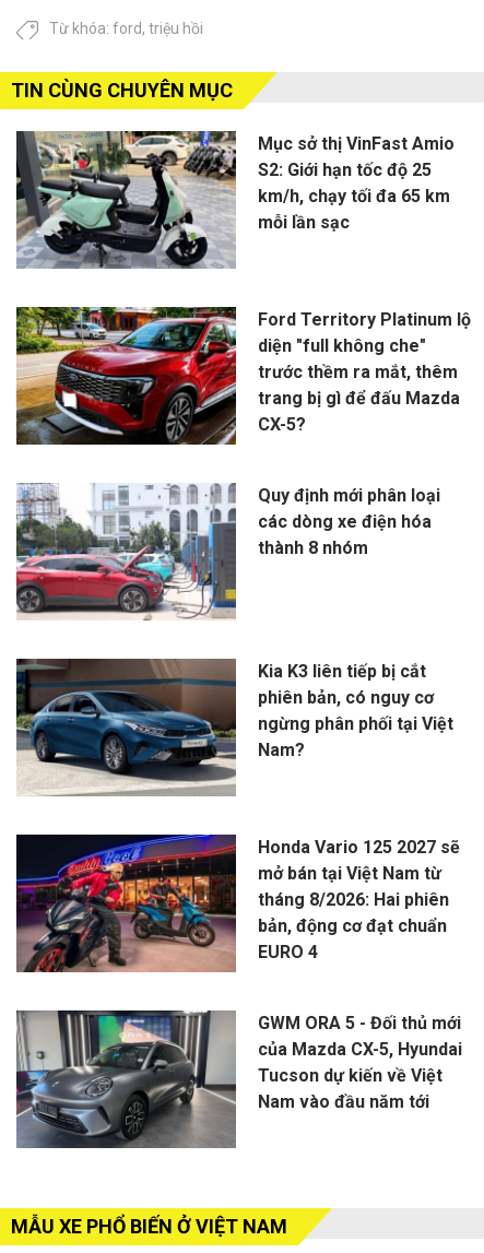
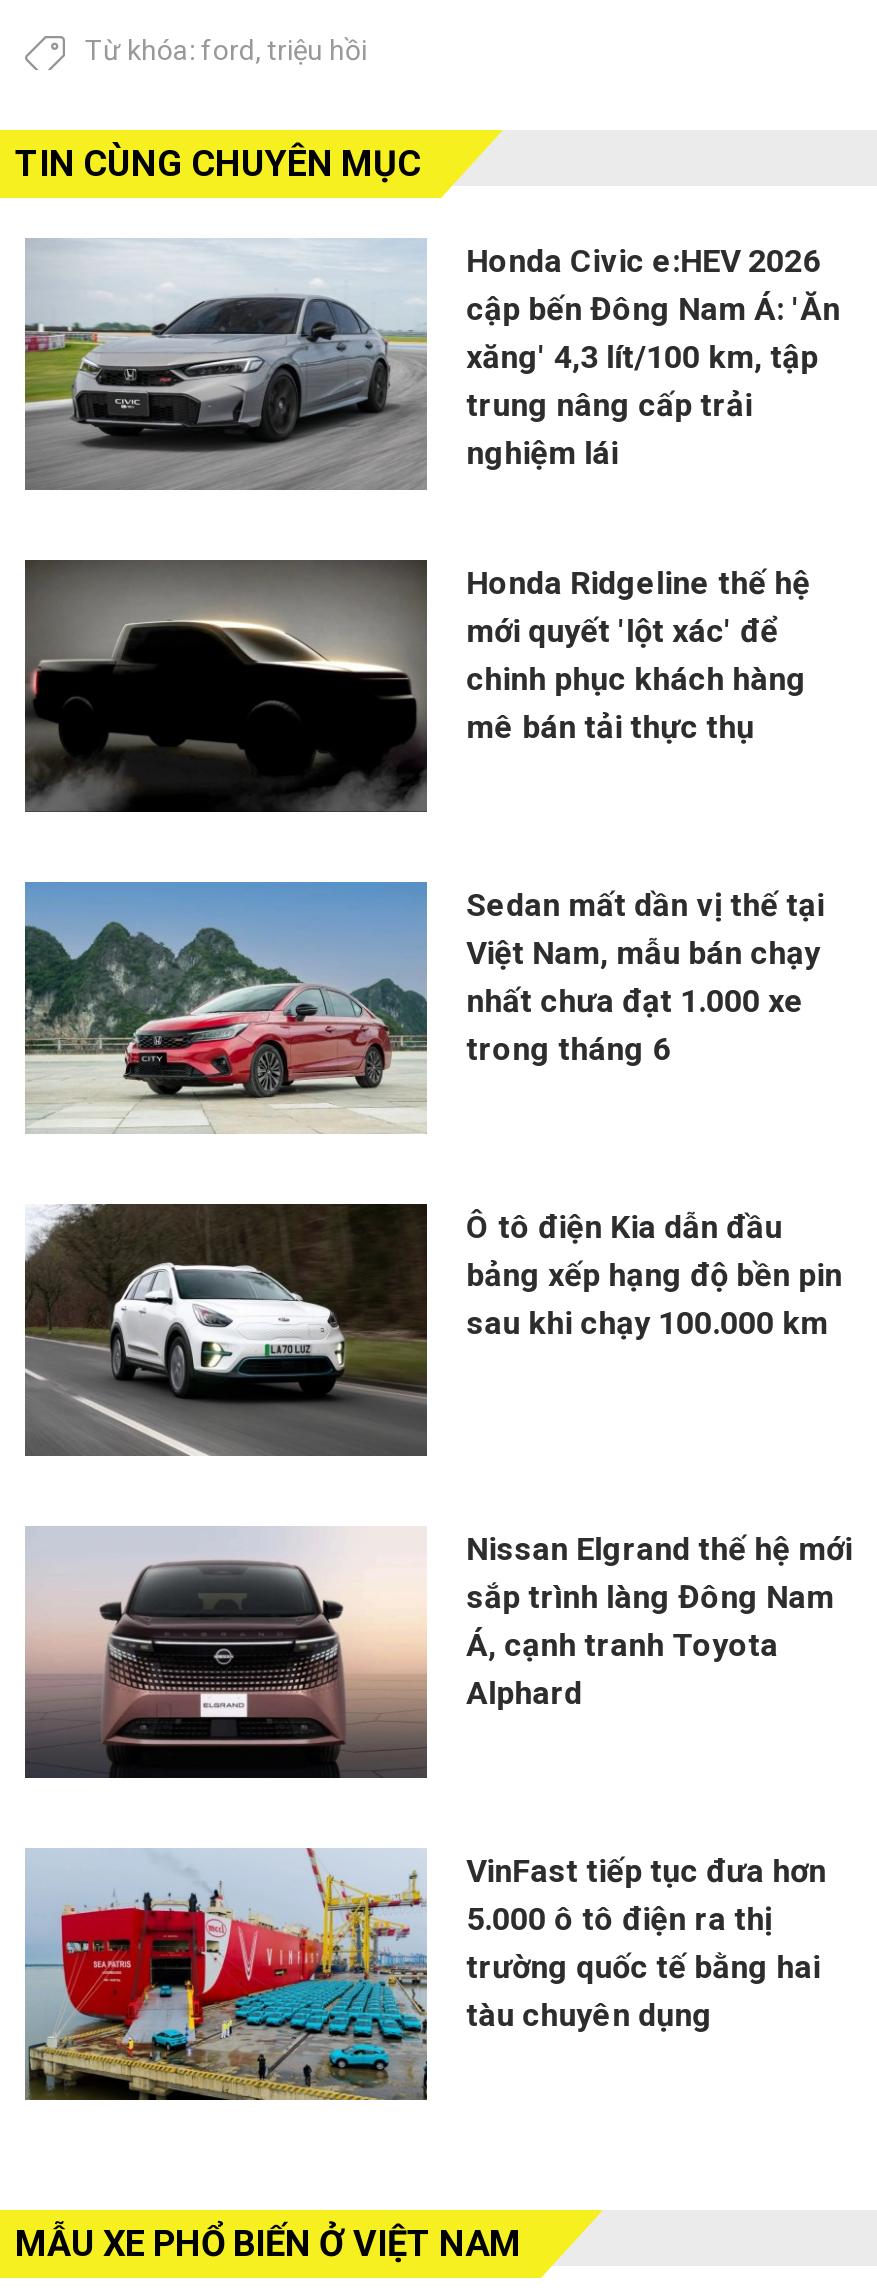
- [image]
- Mục sở thị VinFast Amio
- S2: Giới hạn tốc độ 25
- km/h, chạy tối đa 65 km
- mỗi lần sạc
+ [image]
+ Honda Civic e:HEV 2026
+ cập bến Đông Nam Á: 'Ăn
+ xăng' 4,3 lít/100 km, tập
+ trung nâng cấp trải
+ nghiệm lái

- [image]
- Ford Territory Platinum lộ
- diện "full không che"
- trước thềm ra mắt, thêm
- trang bị gì để đấu Mazda
- CX-5?
+ [image]
+ Honda Ridgeline thế hệ
+ mới quyết 'lột xác' để
+ chinh phục khách hàng
+ mê bán tải thực thụ

- [image]
- Quy định mới phân loại
- các dòng xe điện hóa
- thành 8 nhóm
+ [image]
+ Sedan mất dần vị thế tại
+ Việt Nam, mẫu bán chạy
+ nhất chưa đạt 1.000 xe
+ trong tháng 6

- [image]
- Kia K3 liên tiếp bị cắt
- phiên bản, có nguy cơ
- ngừng phân phối tại Việt
- Nam?
+ [image]
+ Ô tô điện Kia dẫn đầu
+ bảng xếp hạng độ bền pin
+ sau khi chạy 100.000 km

- [image]
- Honda Vario 125 2027 sẽ
- mở bán tại Việt Nam từ
- tháng 8/2026: Hai phiên
- bản, động cơ đạt chuẩn
- EURO 4
+ [image]
+ Nissan Elgrand thế hệ mới
+ sắp trình làng Đông Nam
+ Á, cạnh tranh Toyota
+ Alphard

- [image]
- GWM ORA 5 - Đối thủ mới
- của Mazda CX-5, Hyundai
- Tucson dự kiến về Việt
- Nam vào đầu năm tới
+ [image]
+ VinFast tiếp tục đưa hơn
+ 5.000 ô tô điện ra thị
+ trường quốc tế bằng hai
+ tàu chuyên dụng
